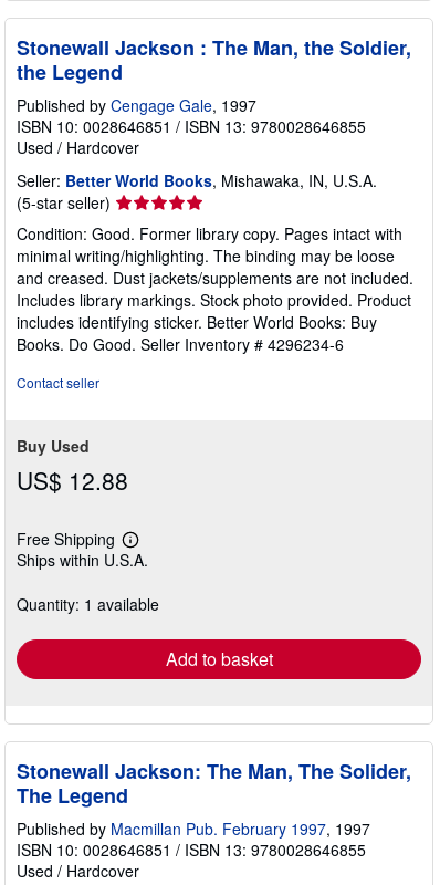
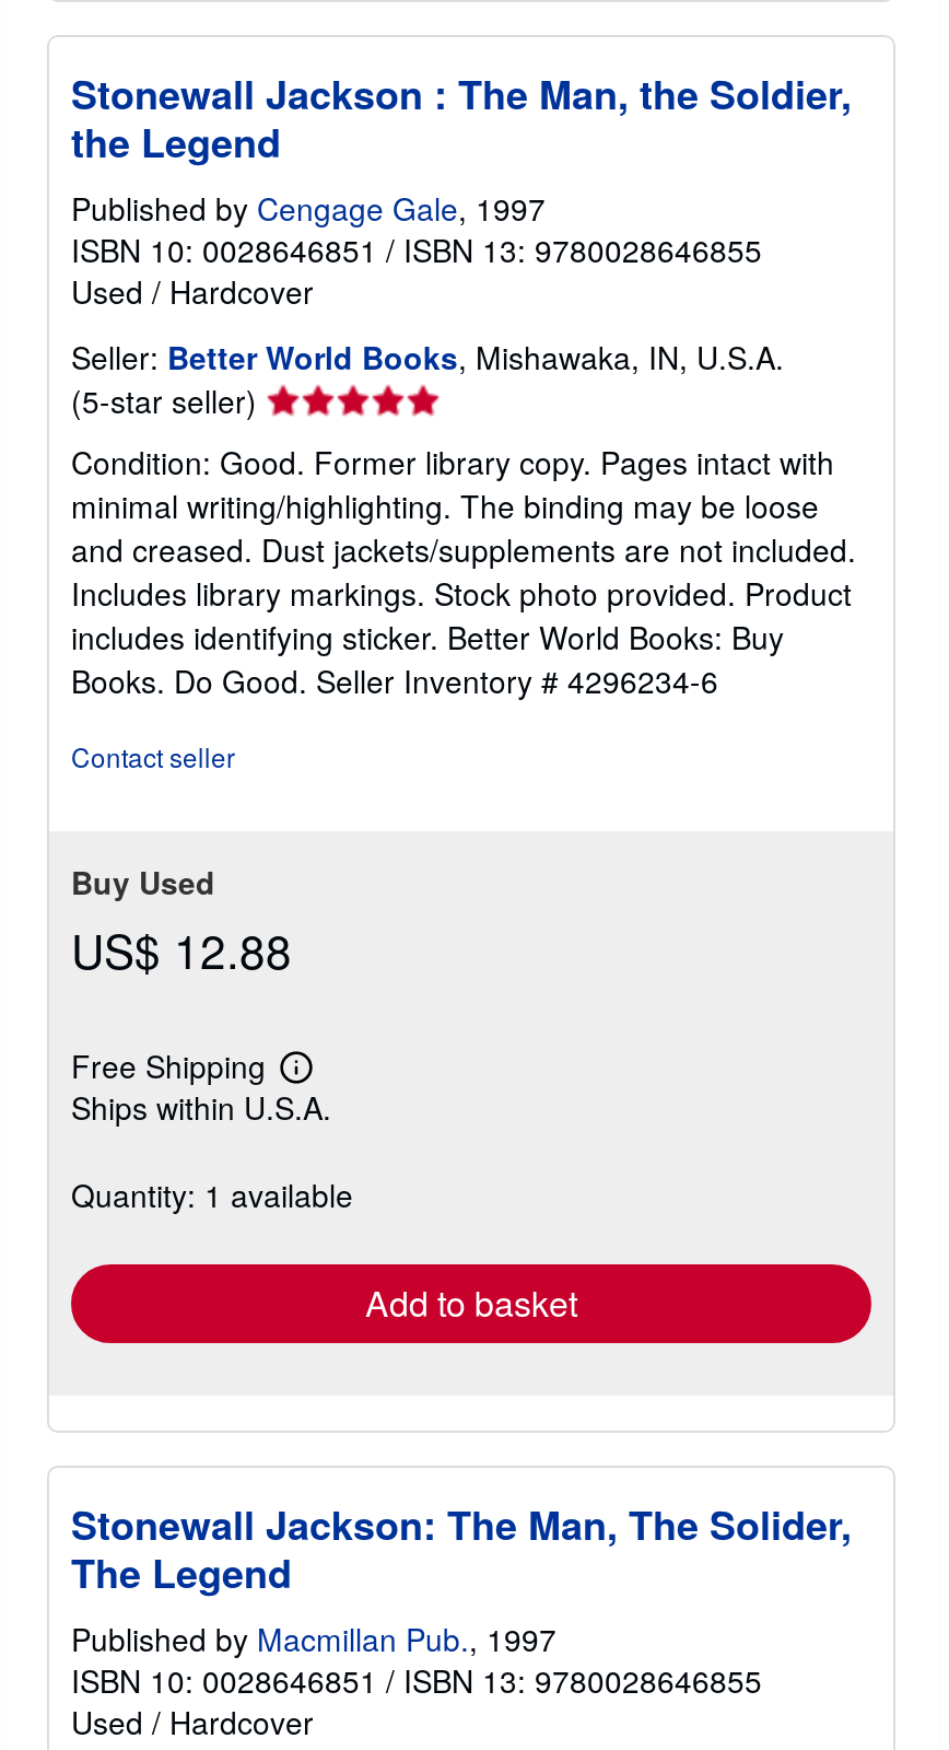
- Published by Macmillan Pub. February 1997, 1997
+ Published by Macmillan Pub., 1997
